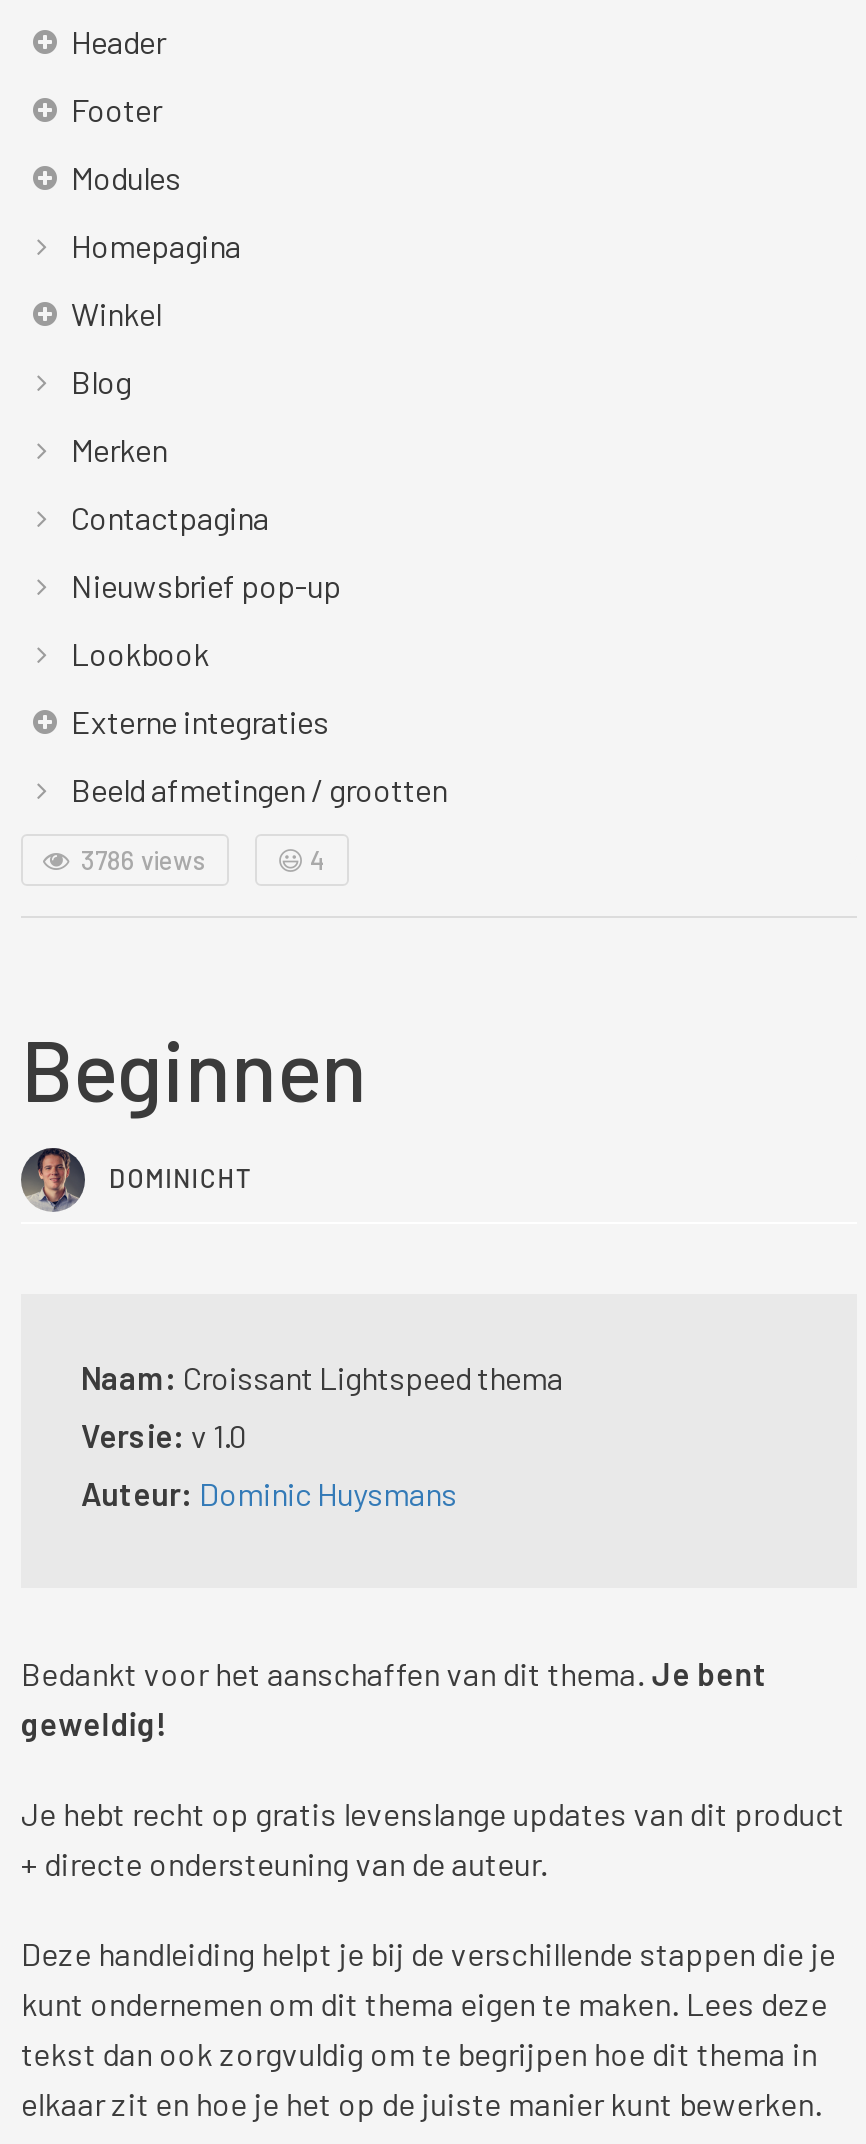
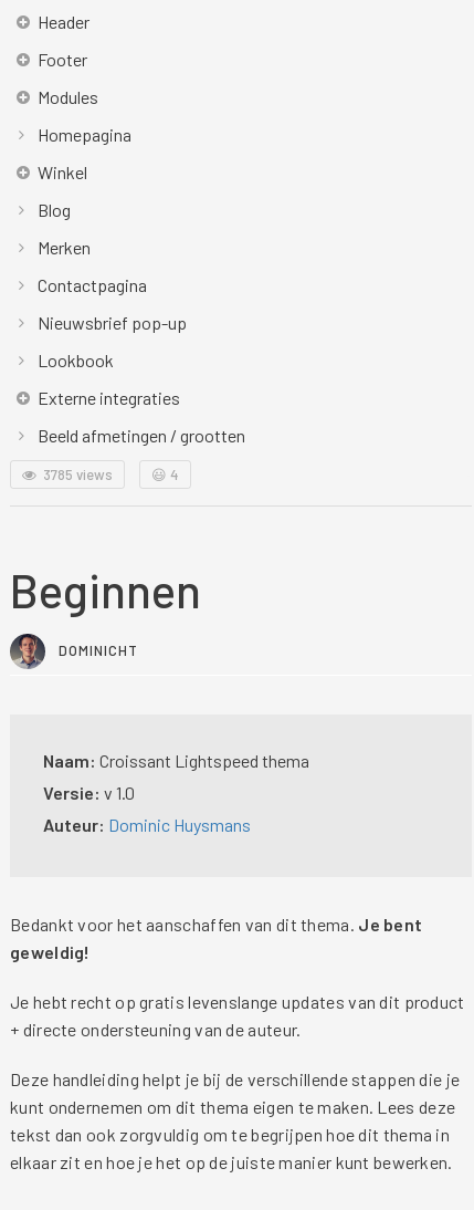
- 3786 views
+ 3785 views
